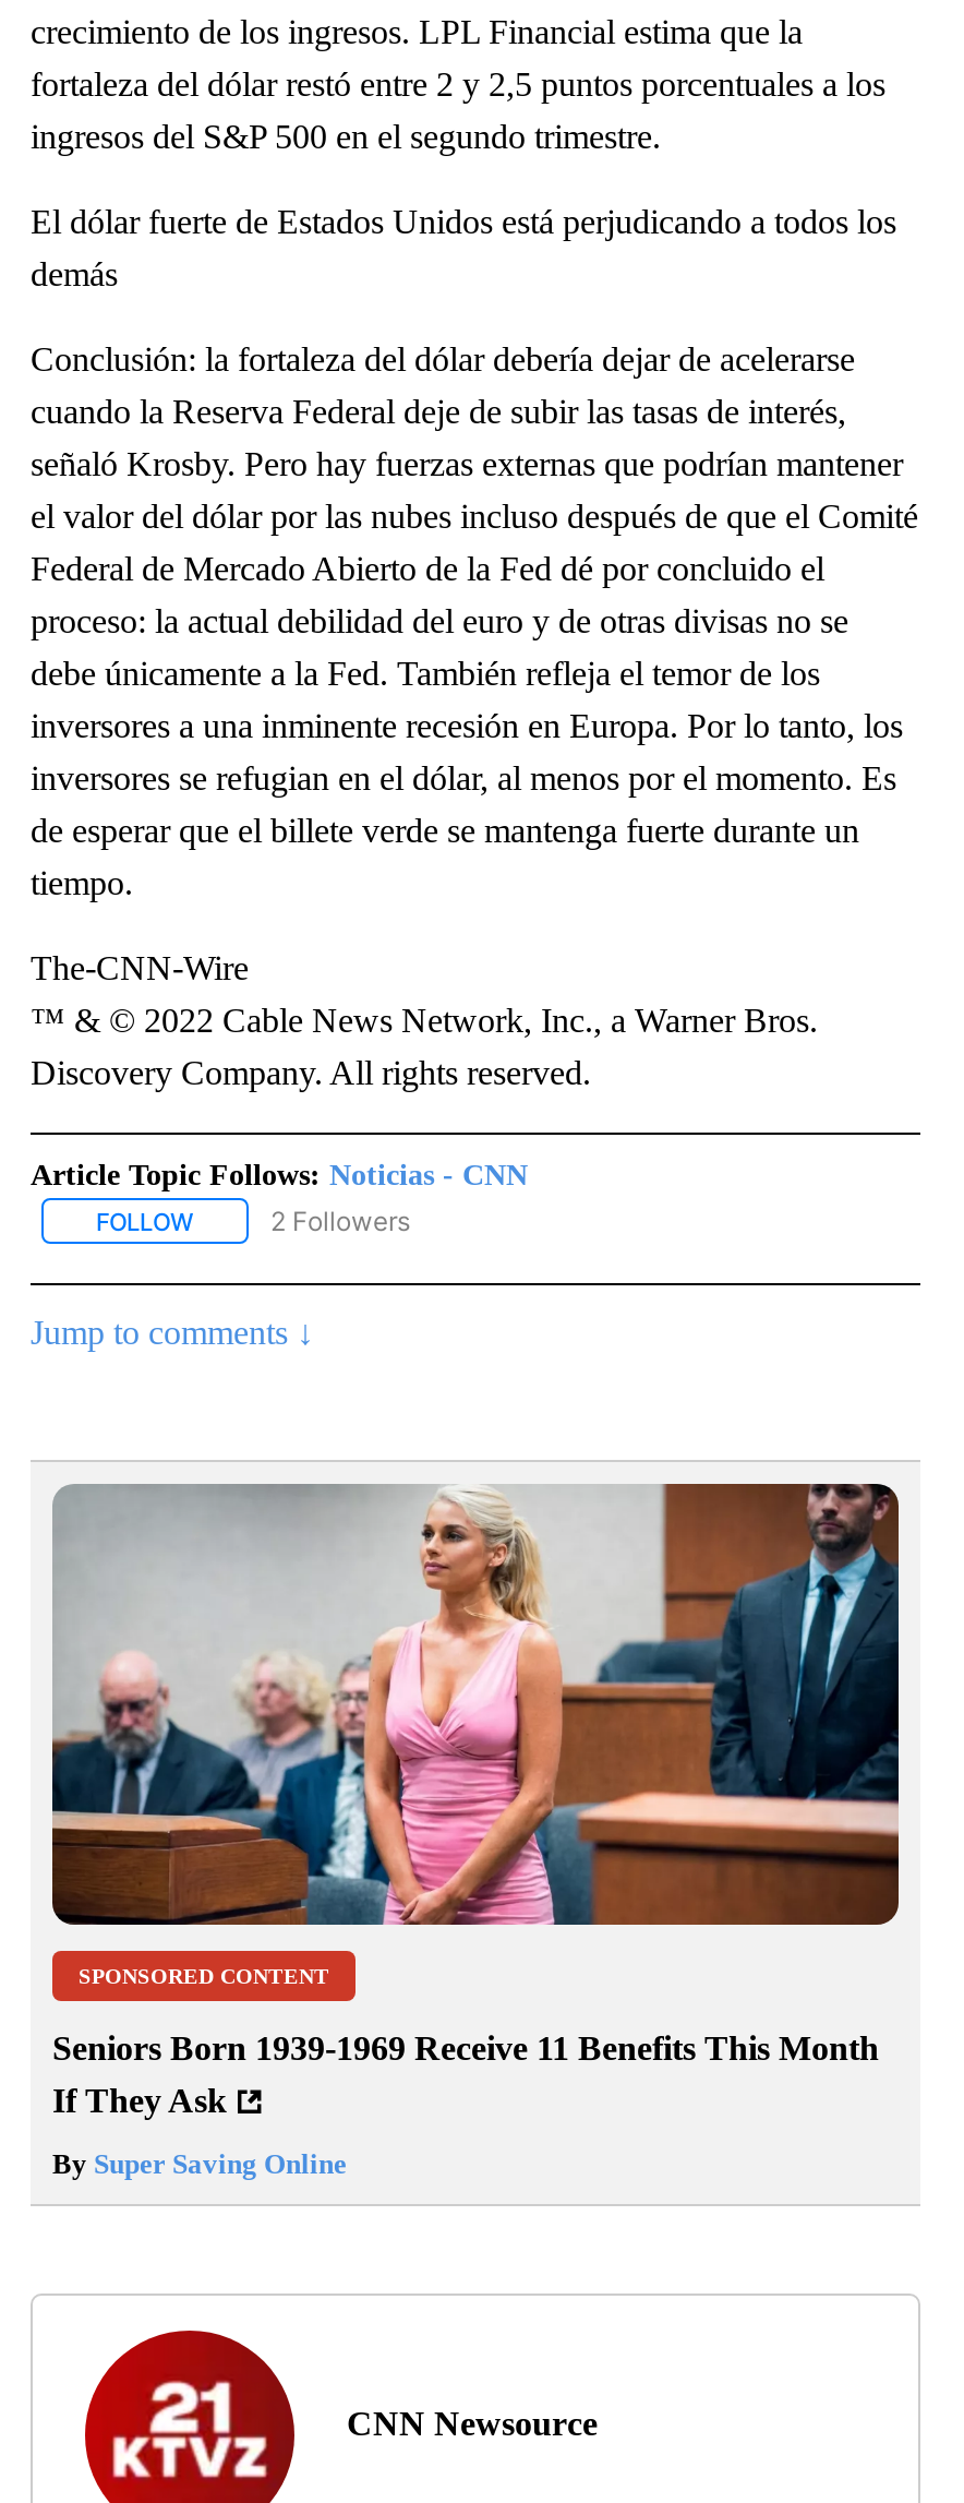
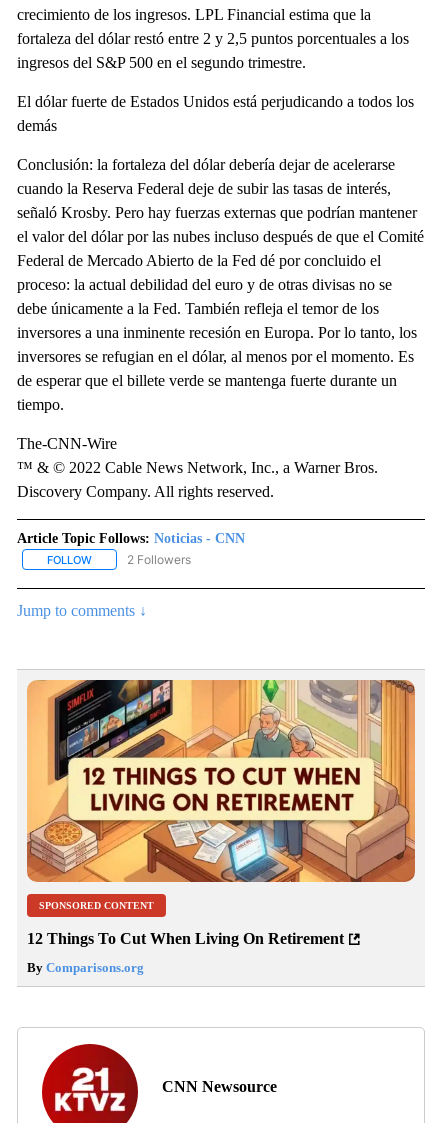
- [image]
+ [image]

- Seniors Born 1939-1969 Receive 11 Benefits This Month
- If They Ask
+ 12 Things To Cut When Living On Retirement

- By Super Saving Online
+ By Comparisons.org
